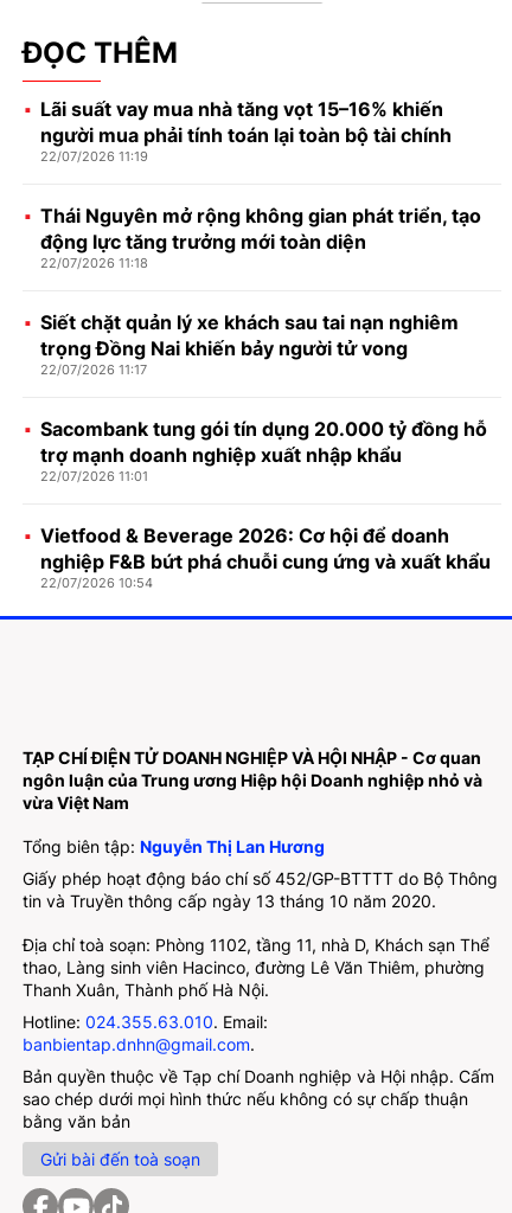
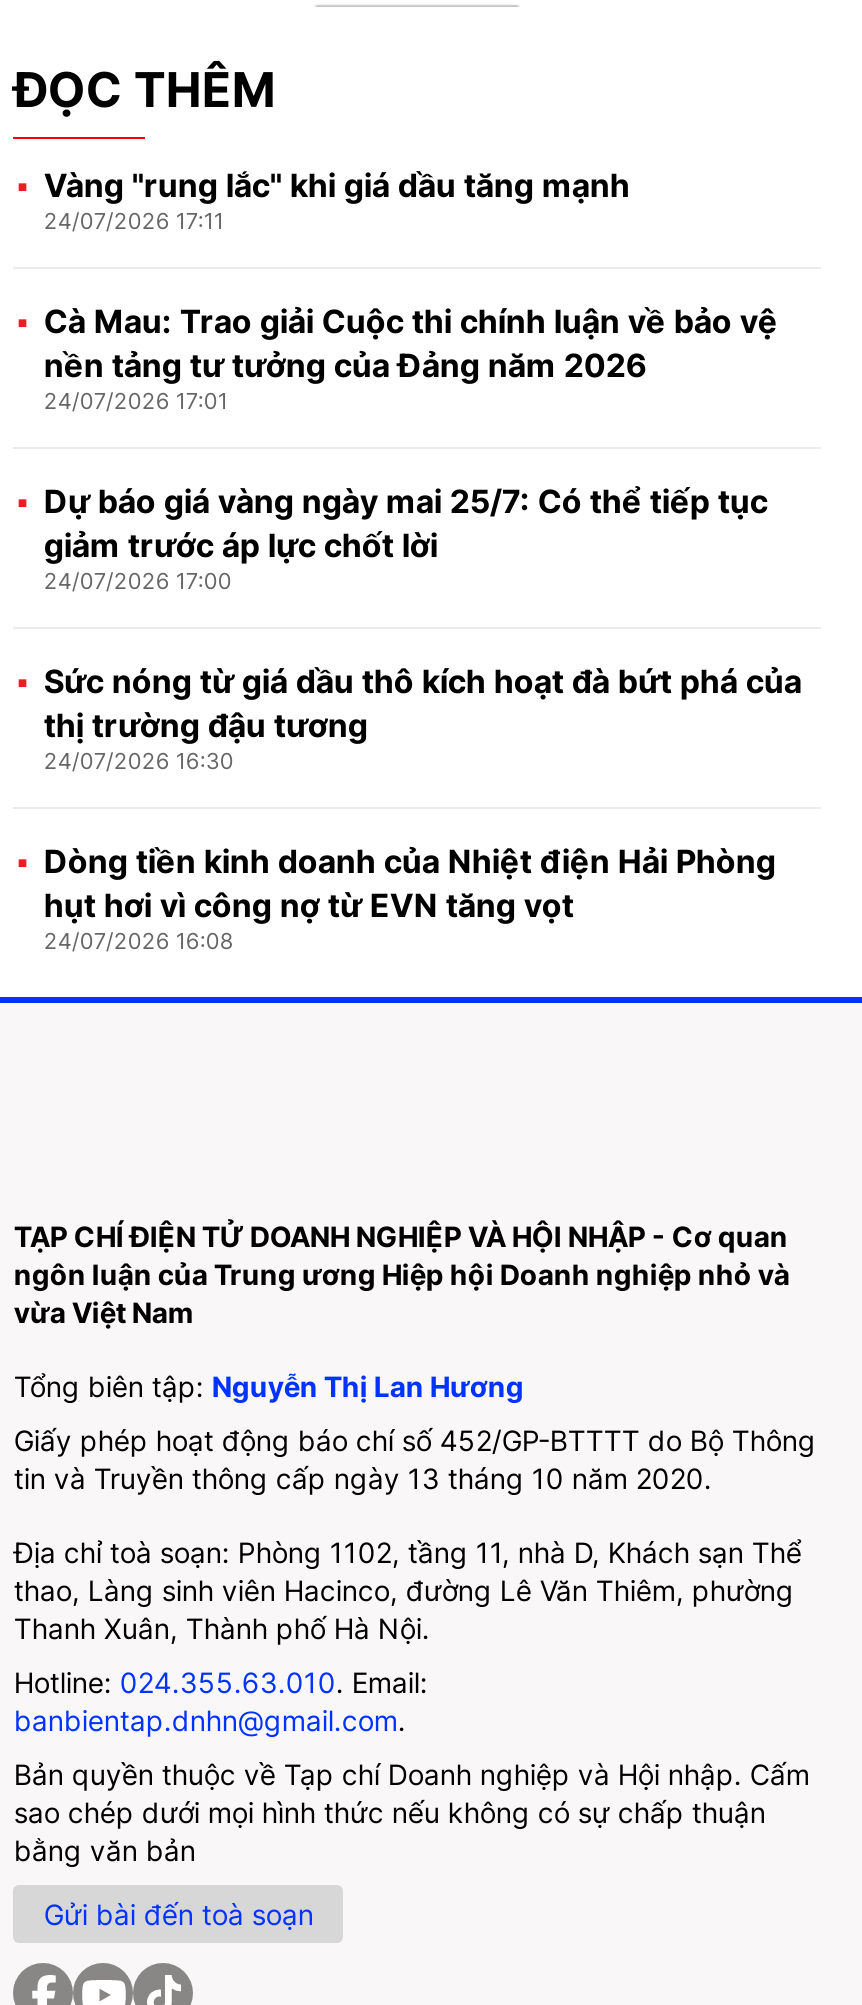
- Lãi suất vay mua nhà tăng vọt 15–16% khiến
- người mua phải tính toán lại toàn bộ tài chính
- 22/07/2026 11:19
+ Vàng "rung lắc" khi giá dầu tăng mạnh
+ 24/07/2026 17:11

- Thái Nguyên mở rộng không gian phát triển, tạo
- động lực tăng trưởng mới toàn diện
- 22/07/2026 11:18
+ Cà Mau: Trao giải Cuộc thi chính luận về bảo vệ
+ nền tảng tư tưởng của Đảng năm 2026
+ 24/07/2026 17:01

- Siết chặt quản lý xe khách sau tai nạn nghiêm
- trọng Đồng Nai khiến bảy người tử vong
- 22/07/2026 11:17
+ Dự báo giá vàng ngày mai 25/7: Có thể tiếp tục
+ giảm trước áp lực chốt lời
+ 24/07/2026 17:00

- Sacombank tung gói tín dụng 20.000 tỷ đồng hỗ
- trợ mạnh doanh nghiệp xuất nhập khẩu
- 22/07/2026 11:01
+ Sức nóng từ giá dầu thô kích hoạt đà bứt phá của
+ thị trường đậu tương
+ 24/07/2026 16:30

- Vietfood & Beverage 2026: Cơ hội để doanh
- nghiệp F&B bứt phá chuỗi cung ứng và xuất khẩu
- 22/07/2026 10:54
+ Dòng tiền kinh doanh của Nhiệt điện Hải Phòng
+ hụt hơi vì công nợ từ EVN tăng vọt
+ 24/07/2026 16:08
